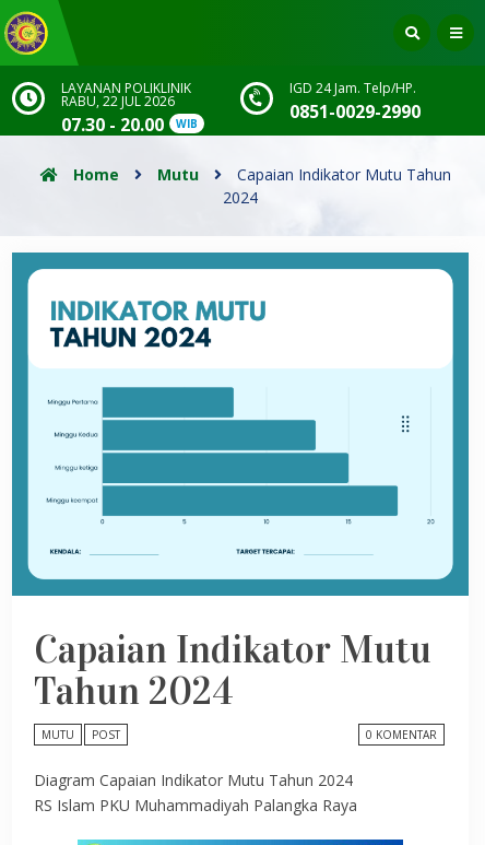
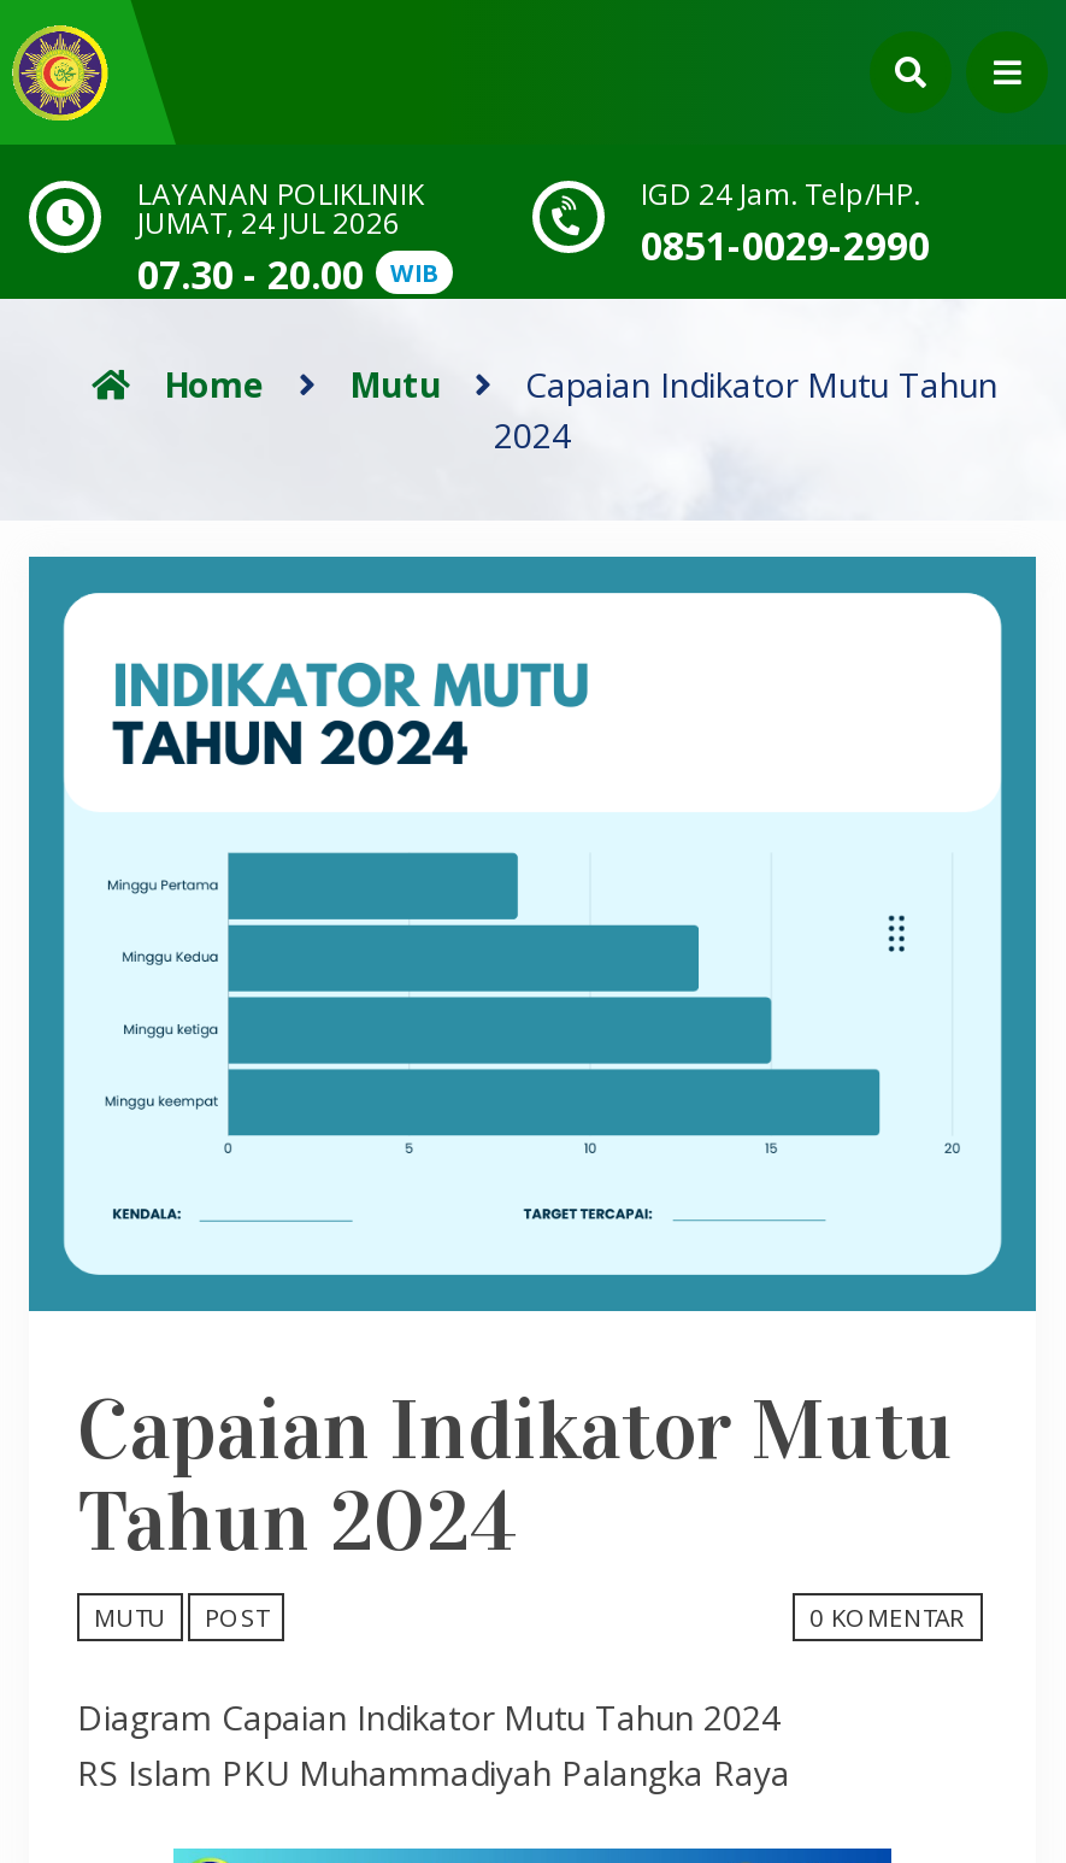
- RABU, 22 JUL 2026
+ JUMAT, 24 JUL 2026
